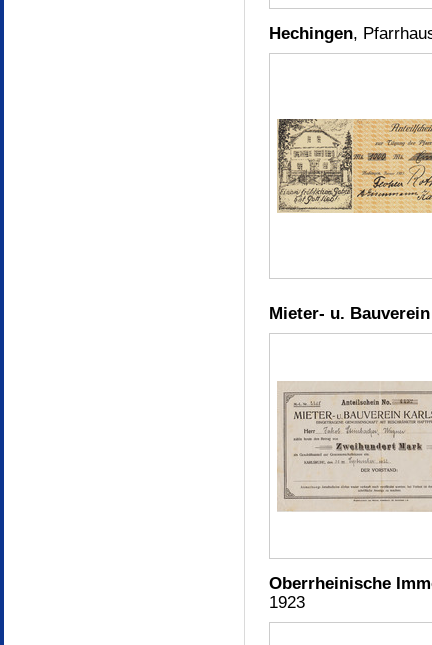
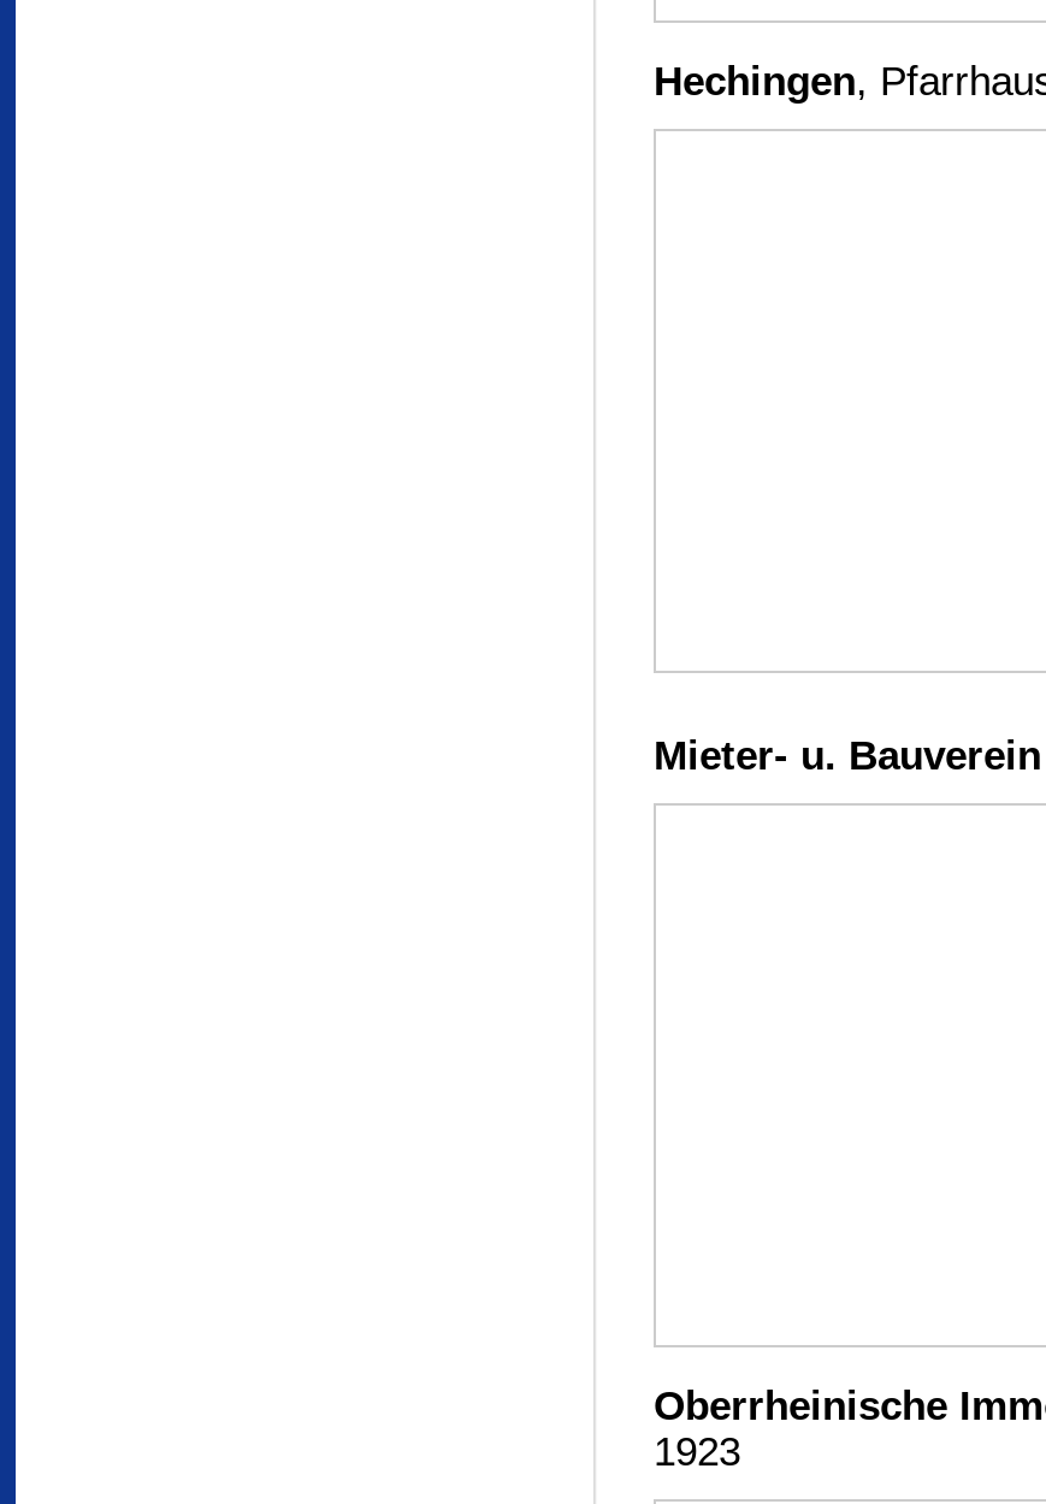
- [image]

- [image]
